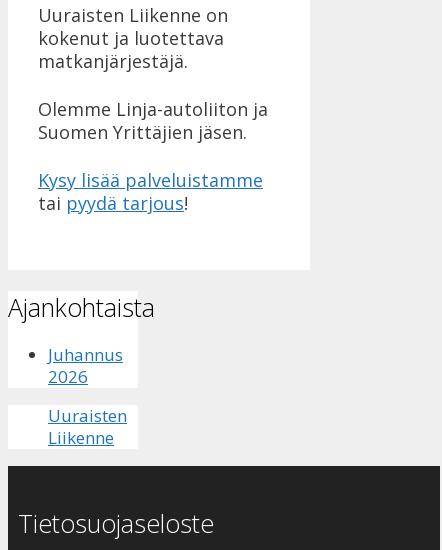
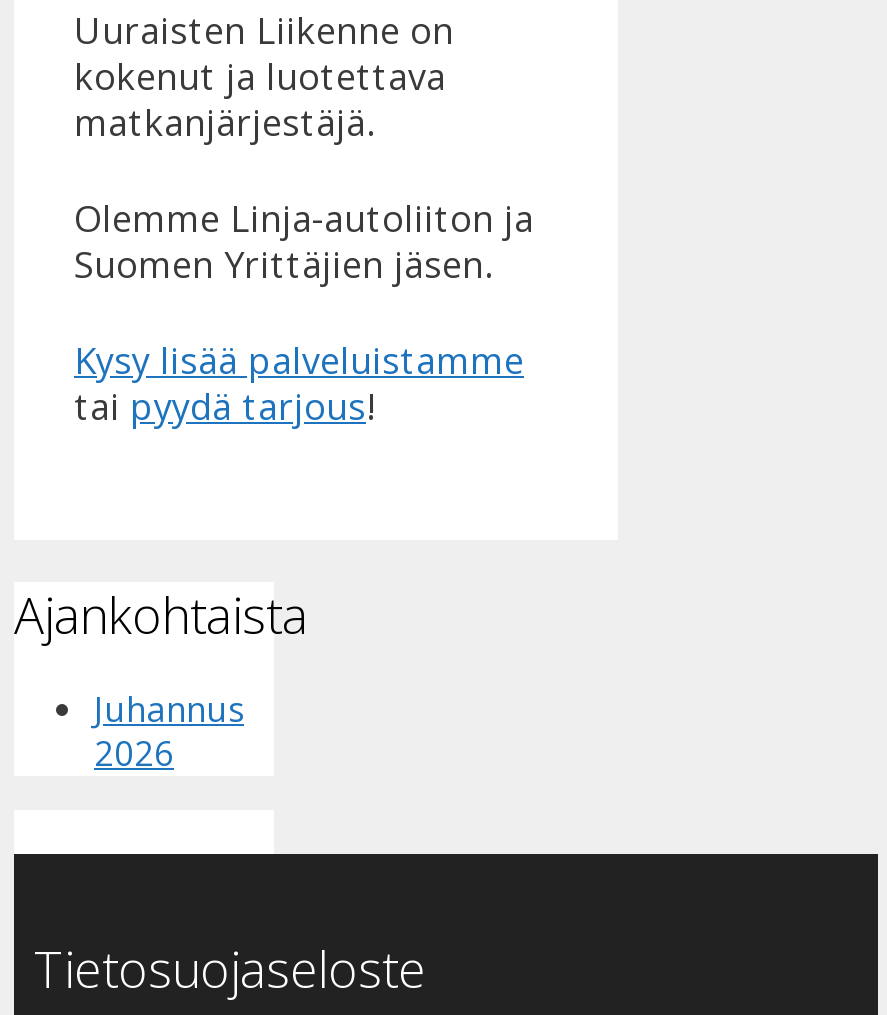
- Uuraisten
- Liikenne
